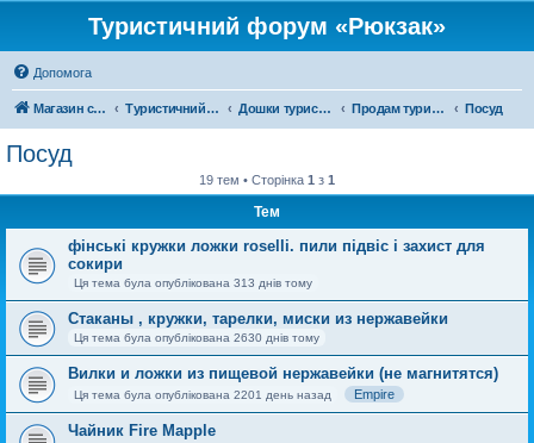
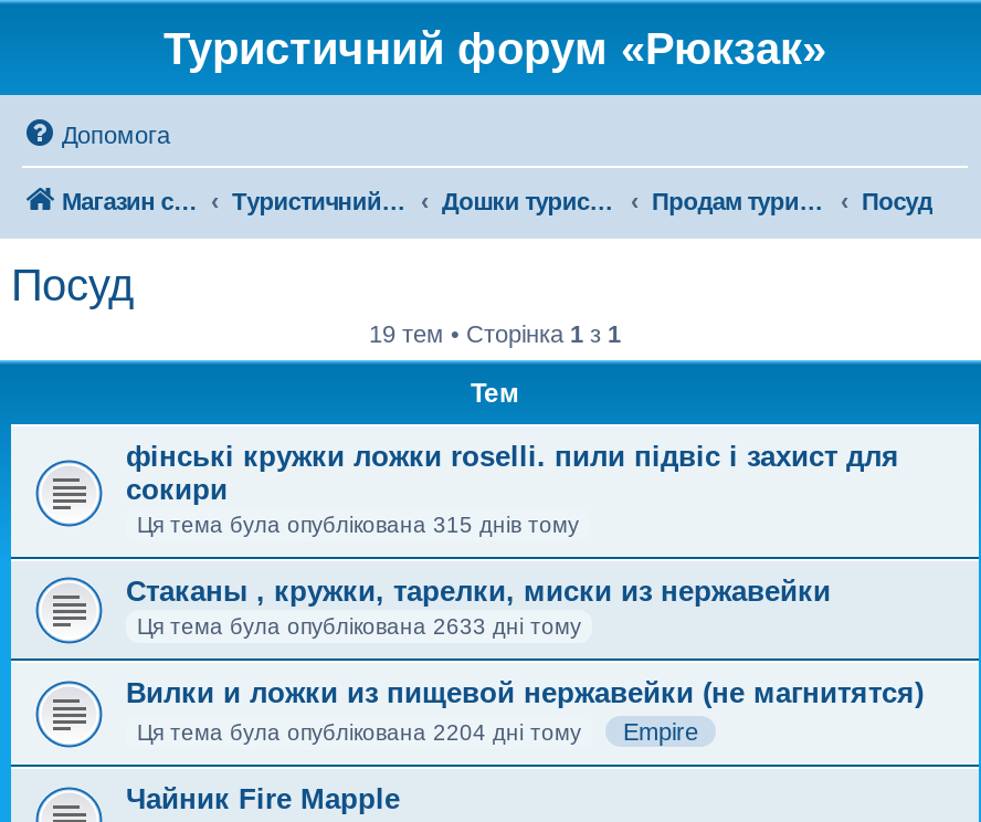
- Ця тема була опублікована 313 днів тому
+ Ця тема була опублікована 315 днів тому

- Ця тема була опублікована 2630 днів тому
+ Ця тема була опублікована 2633 дні тому

- Ця тема була опублікована 2201 день назад
+ Ця тема була опублікована 2204 дні тому
